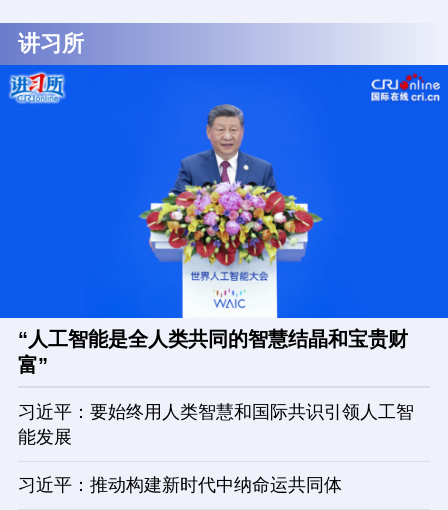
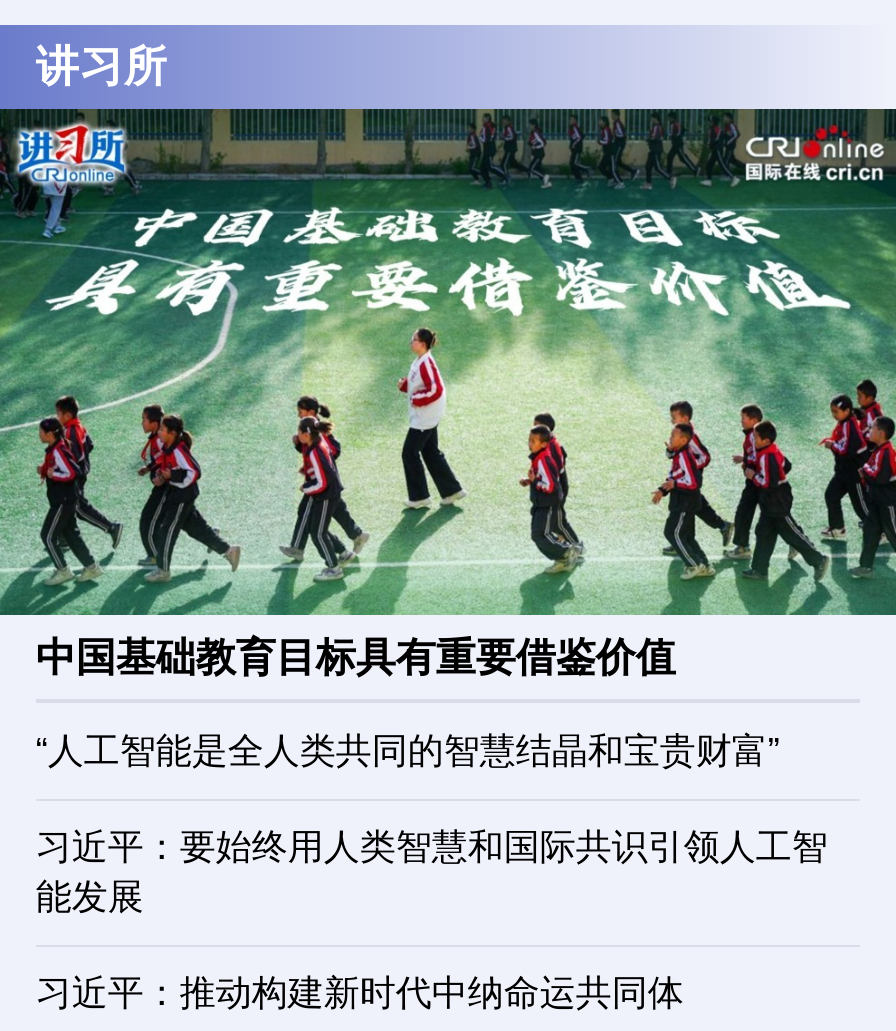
- [image]
- “人工智能是全人类共同的智慧结晶和宝贵财
- 富”
+ [image]
+ 中国基础教育目标具有重要借鉴价值
+ “人工智能是全人类共同的智慧结晶和宝贵财富”
